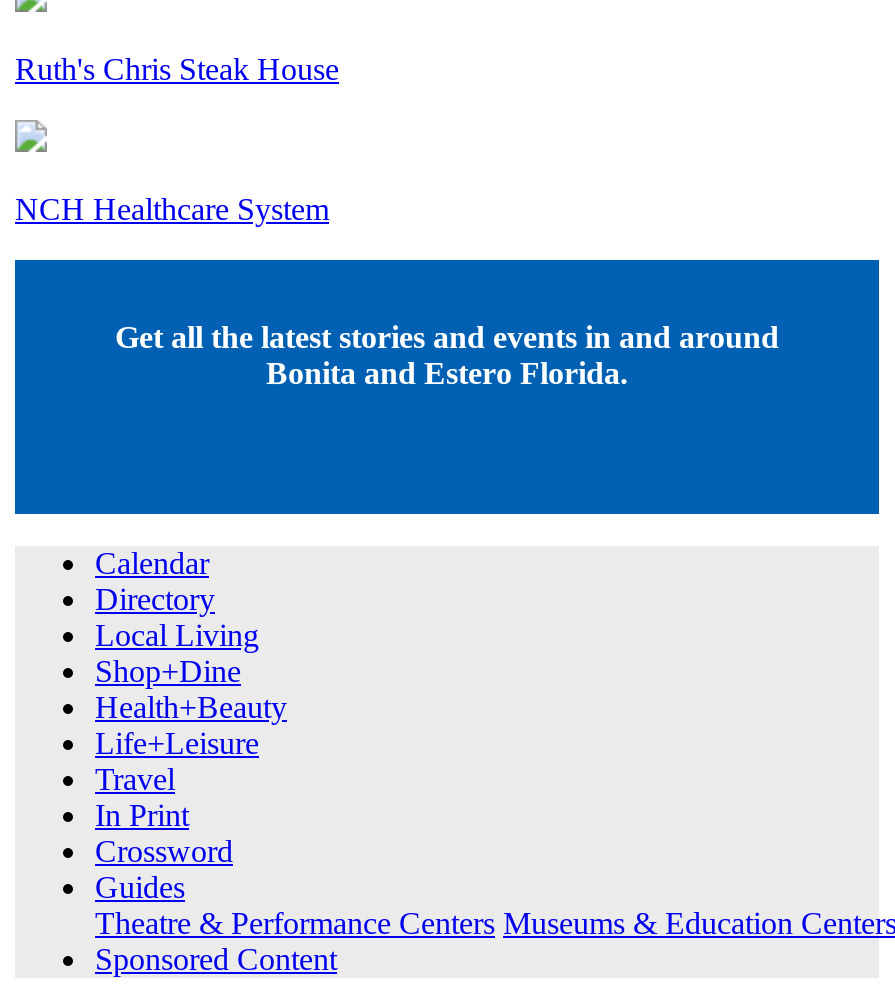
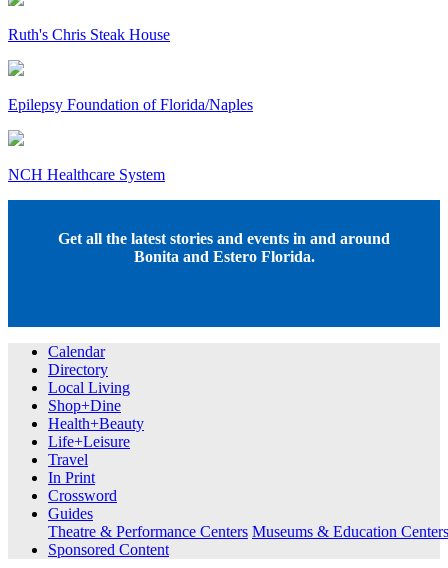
+ Epilepsy Foundation of Florida/Naples
